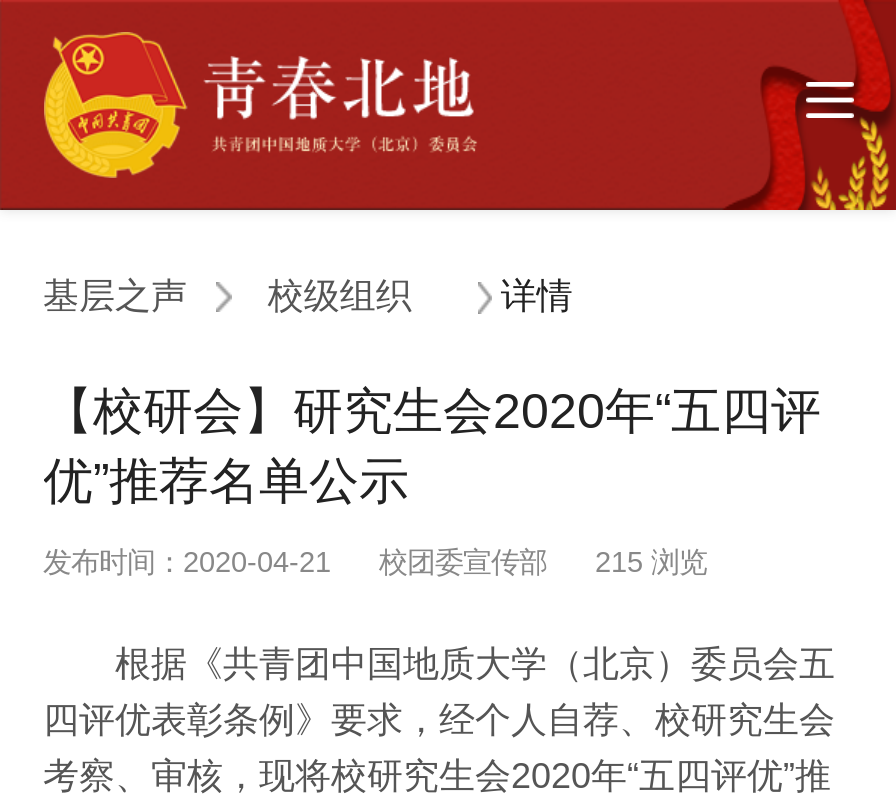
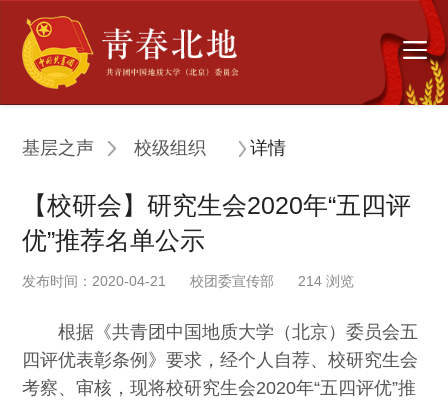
- 发布时间：2020-04-21 校团委宣传部 215浏览
+ 发布时间：2020-04-21 校团委宣传部 214浏览
